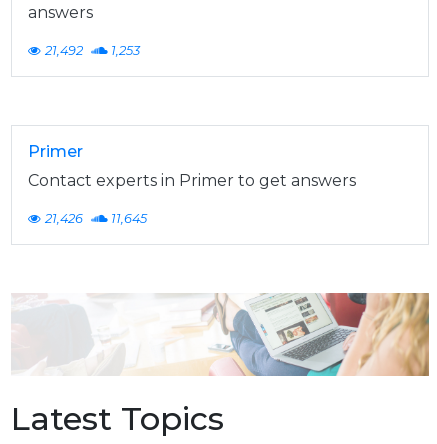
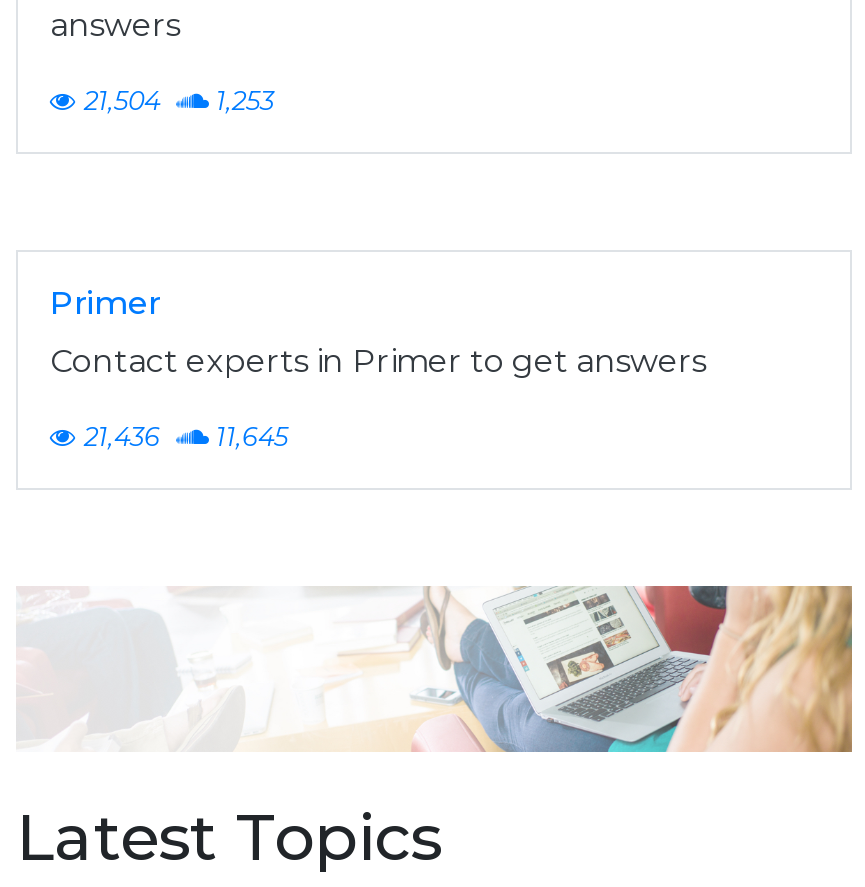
- 21,492 1,253
+ 21,504 1,253

- 21,426 11,645
+ 21,436 11,645
